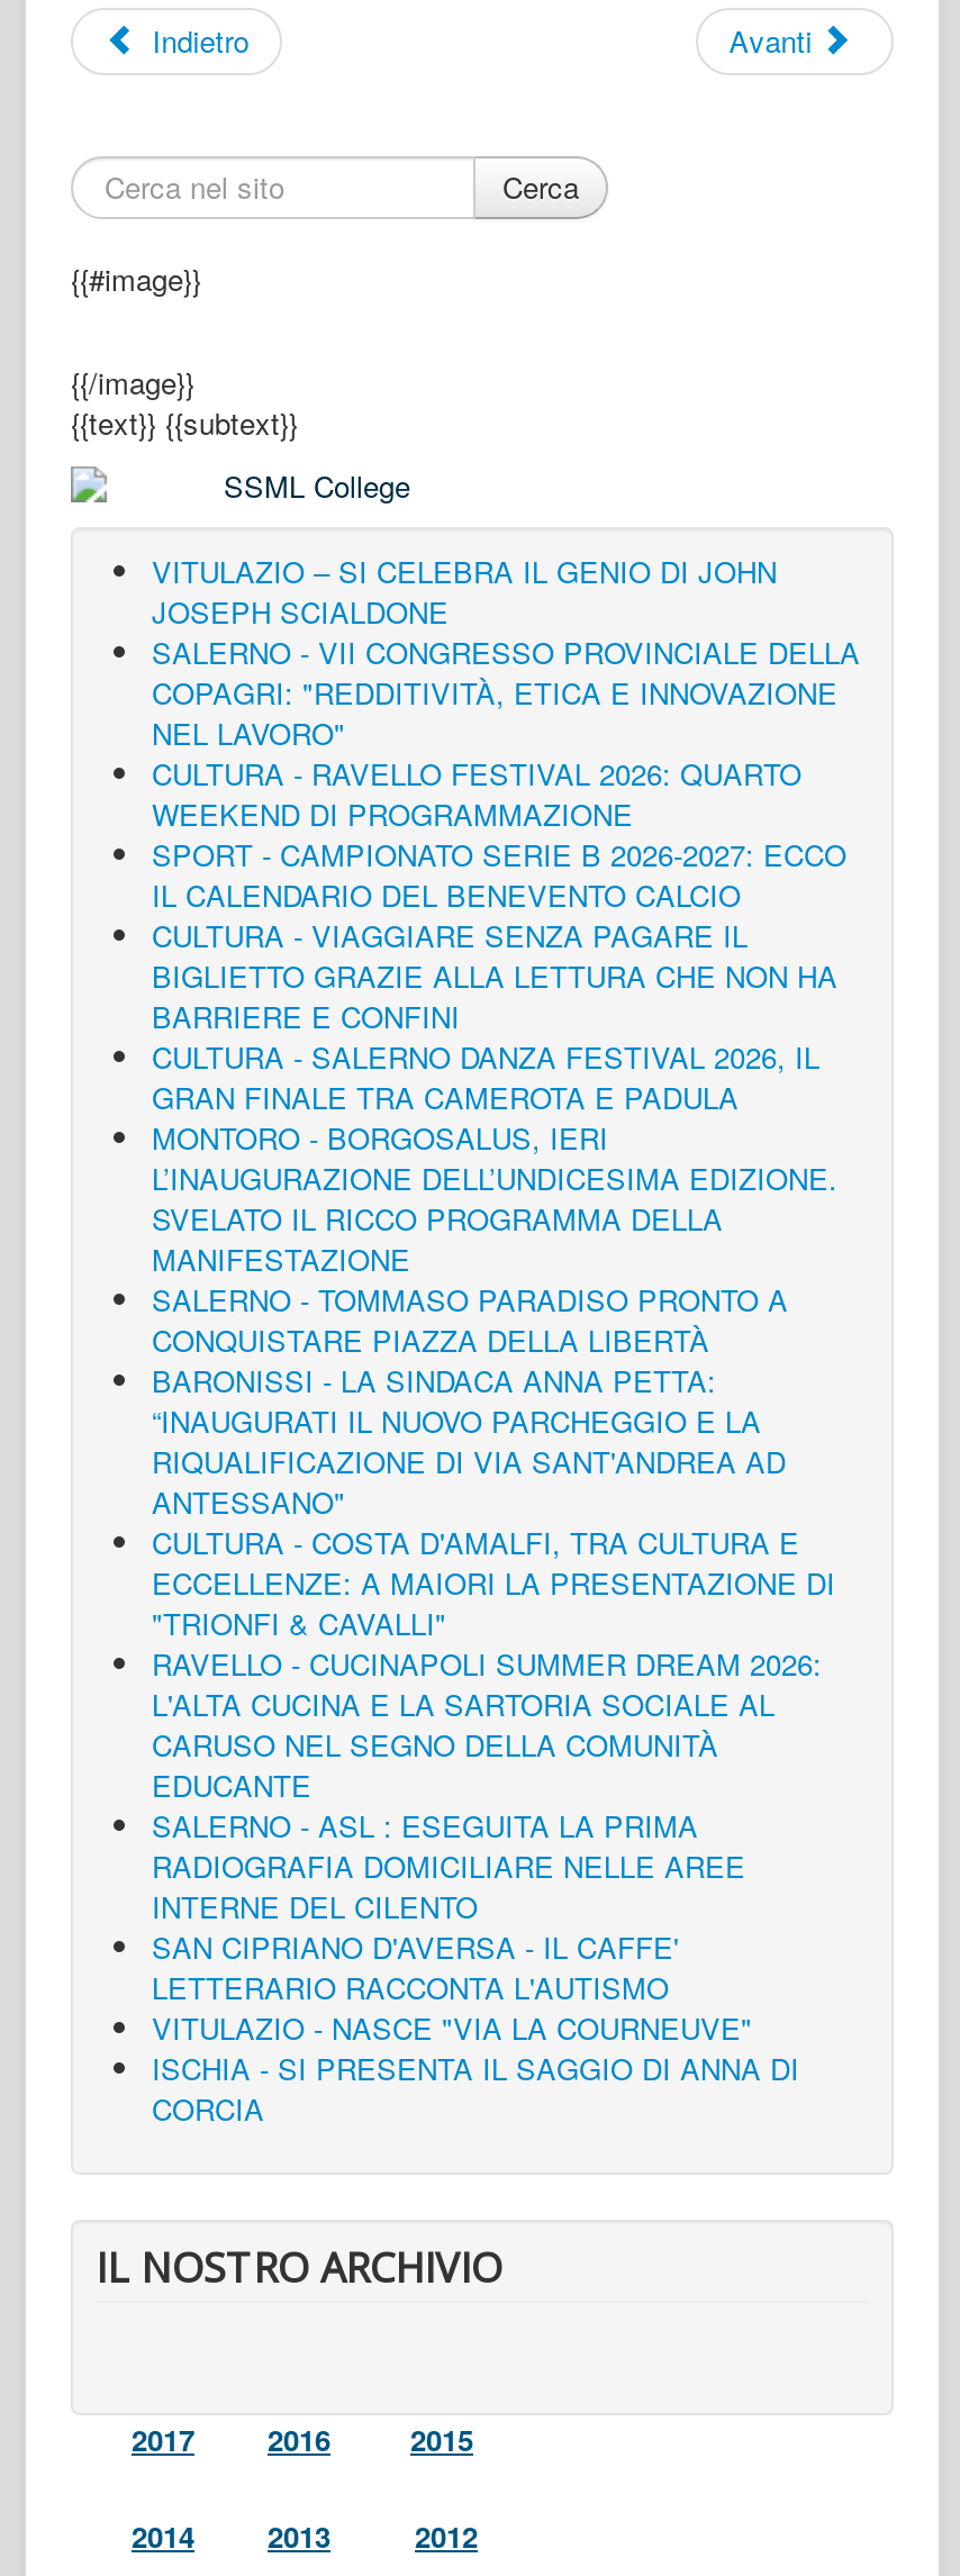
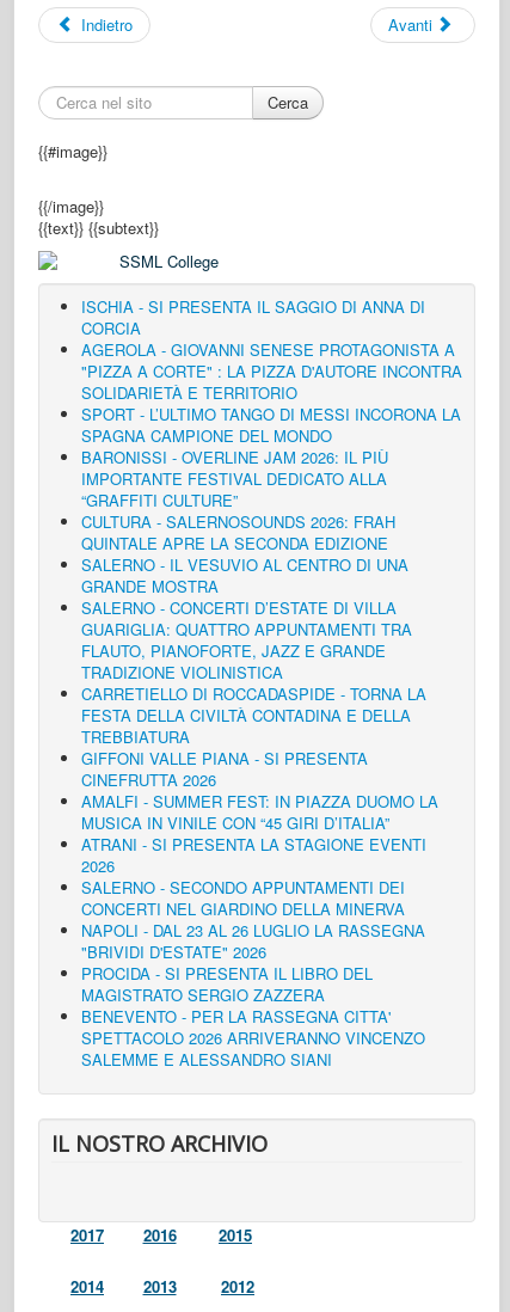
- VITULAZIO – SI CELEBRA IL GENIO DI JOHN
- JOSEPH SCIALDONE
- SALERNO - VII CONGRESSO PROVINCIALE DELLA
- COPAGRI: "REDDITIVITÀ, ETICA E INNOVAZIONE
- NEL LAVORO"
- CULTURA - RAVELLO FESTIVAL 2026: QUARTO
- WEEKEND DI PROGRAMMAZIONE
- SPORT - CAMPIONATO SERIE B 2026-2027: ECCO
- IL CALENDARIO DEL BENEVENTO CALCIO
- CULTURA - VIAGGIARE SENZA PAGARE IL
- BIGLIETTO GRAZIE ALLA LETTURA CHE NON HA
- BARRIERE E CONFINI
- CULTURA - SALERNO DANZA FESTIVAL 2026, IL
- GRAN FINALE TRA CAMEROTA E PADULA
- MONTORO - BORGOSALUS, IERI
- L’INAUGURAZIONE DELL’UNDICESIMA EDIZIONE.
- SVELATO IL RICCO PROGRAMMA DELLA
- MANIFESTAZIONE
- SALERNO - TOMMASO PARADISO PRONTO A
- CONQUISTARE PIAZZA DELLA LIBERTÀ
- BARONISSI - LA SINDACA ANNA PETTA:
- “INAUGURATI IL NUOVO PARCHEGGIO E LA
- RIQUALIFICAZIONE DI VIA SANT'ANDREA AD
- ANTESSANO"
- CULTURA - COSTA D'AMALFI, TRA CULTURA E
- ECCELLENZE: A MAIORI LA PRESENTAZIONE DI
- "TRIONFI & CAVALLI"
- RAVELLO - CUCINAPOLI SUMMER DREAM 2026:
- L'ALTA CUCINA E LA SARTORIA SOCIALE AL
- CARUSO NEL SEGNO DELLA COMUNITÀ
- EDUCANTE
- SALERNO - ASL : ESEGUITA LA PRIMA
- RADIOGRAFIA DOMICILIARE NELLE AREE
- INTERNE DEL CILENTO
- SAN CIPRIANO D'AVERSA - IL CAFFE'
- LETTERARIO RACCONTA L'AUTISMO
- VITULAZIO - NASCE "VIA LA COURNEUVE"

moved up: ISCHIA - SI PRESENTA IL SAGGIO DI ANNA DI | CORCIA

+ AGEROLA - GIOVANNI SENESE PROTAGONISTA A
+ "PIZZA A CORTE" : LA PIZZA D'AUTORE INCONTRA
+ SOLIDARIETÀ E TERRITORIO
+ SPORT - L’ULTIMO TANGO DI MESSI INCORONA LA
+ SPAGNA CAMPIONE DEL MONDO
+ BARONISSI - OVERLINE JAM 2026: IL PIÙ
+ IMPORTANTE FESTIVAL DEDICATO ALLA
+ “GRAFFITI CULTURE”
+ CULTURA - SALERNOSOUNDS 2026: FRAH
+ QUINTALE APRE LA SECONDA EDIZIONE
+ SALERNO - IL VESUVIO AL CENTRO DI UNA
+ GRANDE MOSTRA
+ SALERNO - CONCERTI D’ESTATE DI VILLA
+ GUARIGLIA: QUATTRO APPUNTAMENTI TRA
+ FLAUTO, PIANOFORTE, JAZZ E GRANDE
+ TRADIZIONE VIOLINISTICA
+ CARRETIELLO DI ROCCADASPIDE - TORNA LA
+ FESTA DELLA CIVILTÀ CONTADINA E DELLA
+ TREBBIATURA
+ GIFFONI VALLE PIANA - SI PRESENTA
+ CINEFRUTTA 2026
+ AMALFI - SUMMER FEST: IN PIAZZA DUOMO LA
+ MUSICA IN VINILE CON “45 GIRI D’ITALIA”
+ ATRANI - SI PRESENTA LA STAGIONE EVENTI
+ 2026
+ SALERNO - SECONDO APPUNTAMENTI DEI
+ CONCERTI NEL GIARDINO DELLA MINERVA
+ NAPOLI - DAL 23 AL 26 LUGLIO LA RASSEGNA
+ "BRIVIDI D'ESTATE" 2026
+ PROCIDA - SI PRESENTA IL LIBRO DEL
+ MAGISTRATO SERGIO ZAZZERA
+ BENEVENTO - PER LA RASSEGNA CITTA'
+ SPETTACOLO 2026 ARRIVERANNO VINCENZO
+ SALEMME E ALESSANDRO SIANI
